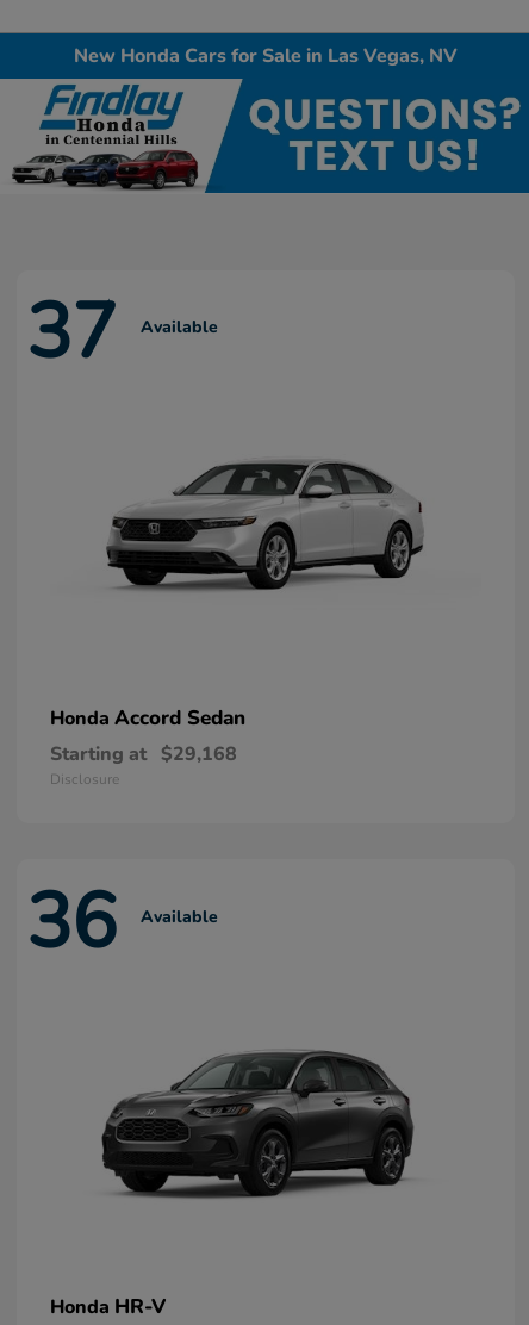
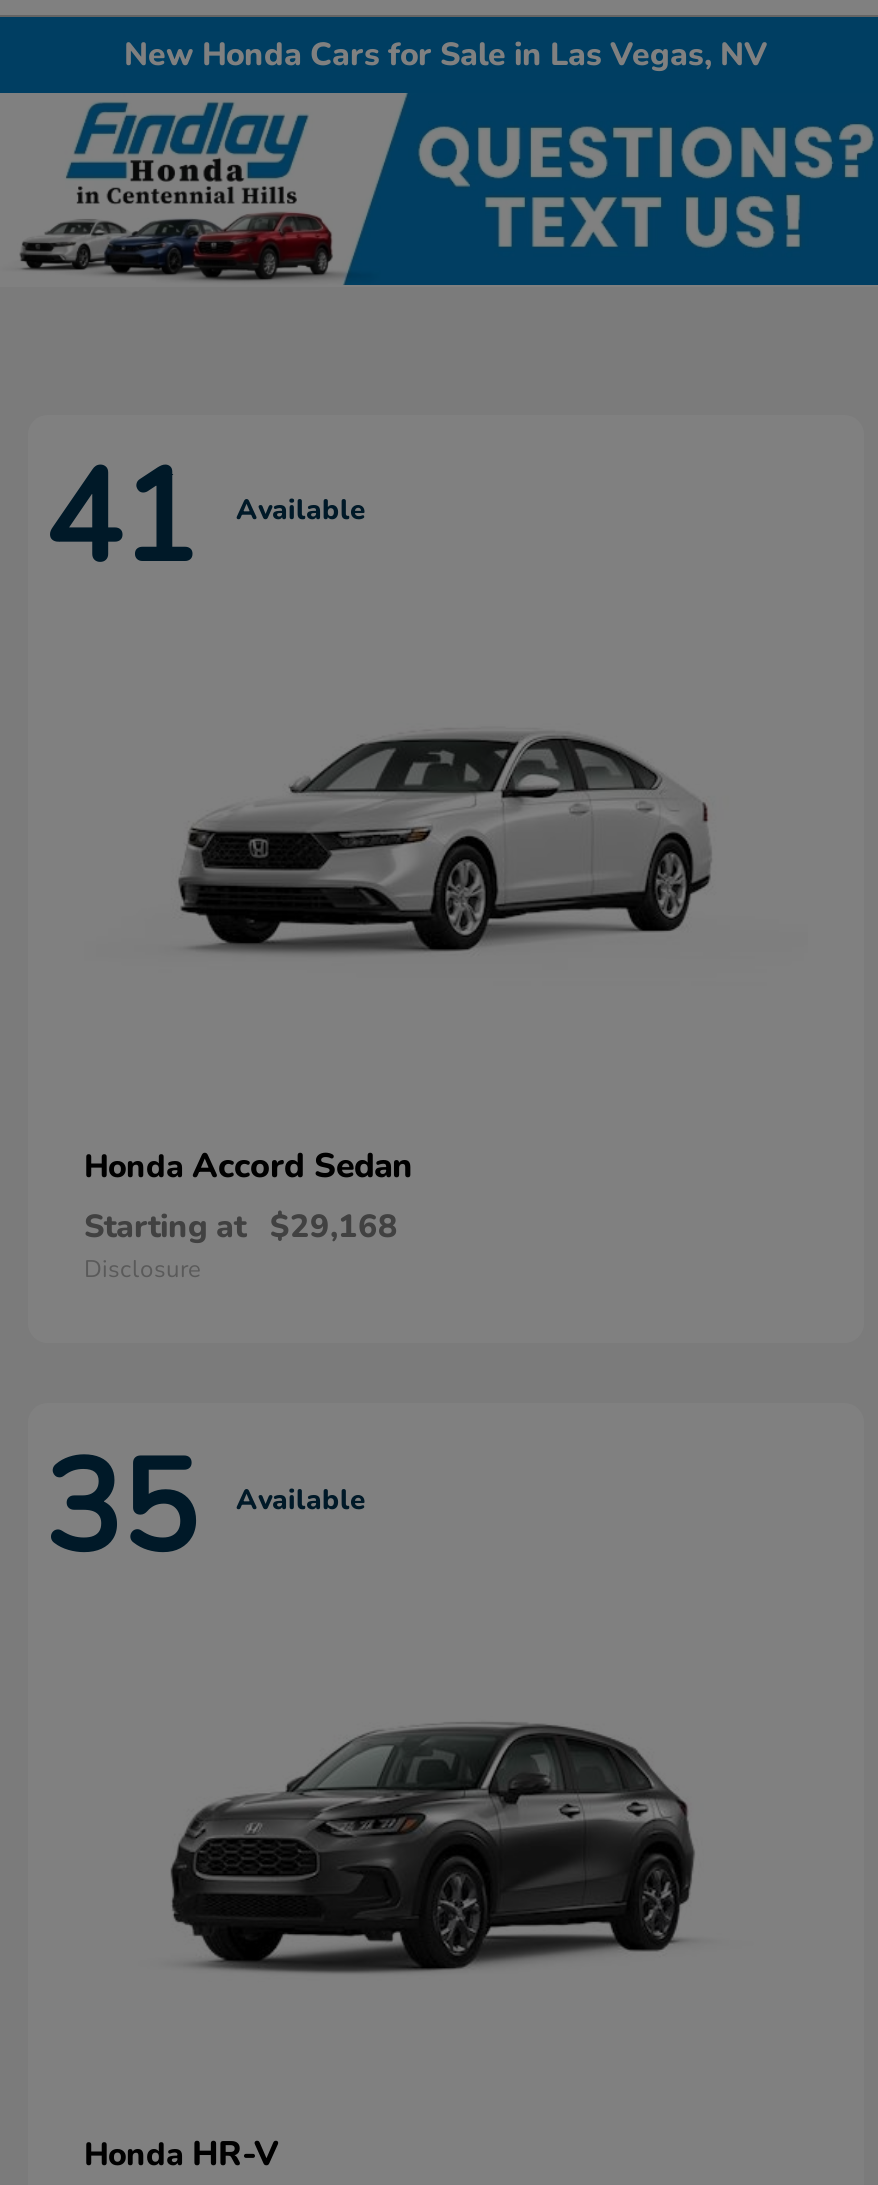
- 37 Available
+ 41 Available

- 36 Available
+ 35 Available
